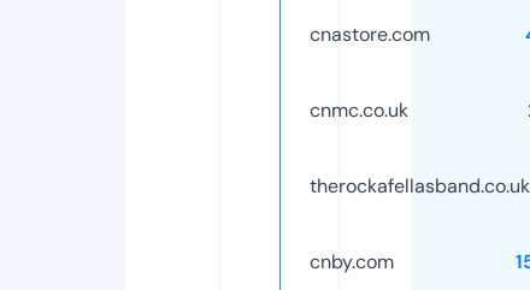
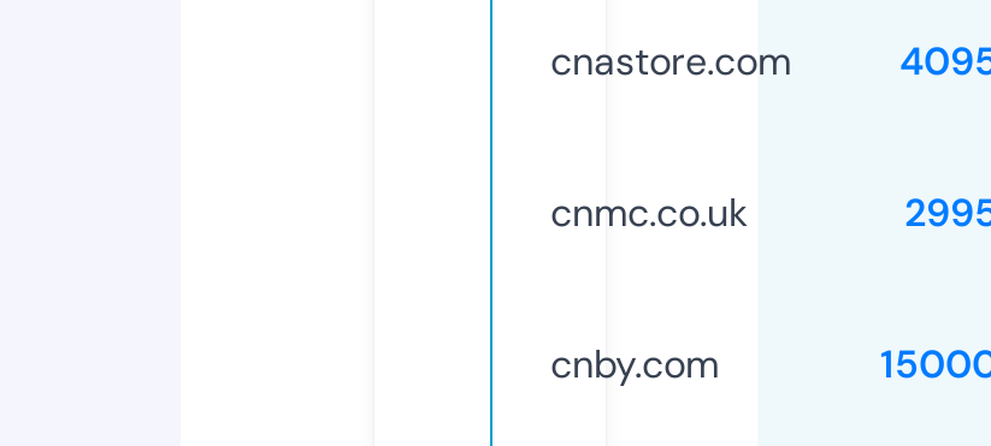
- therockafellasband.co.uk
